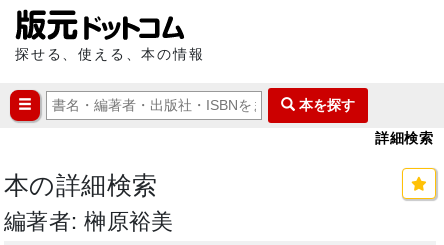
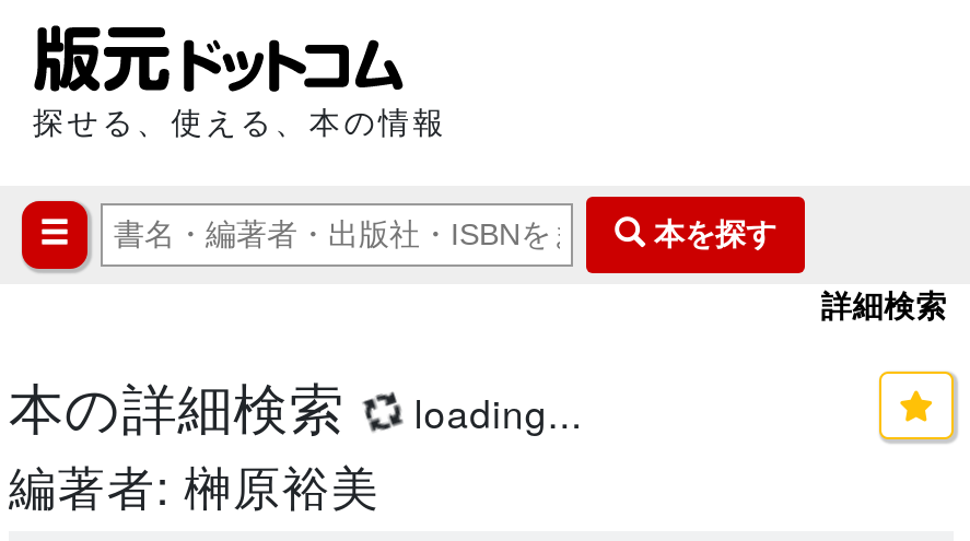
+ loading...
